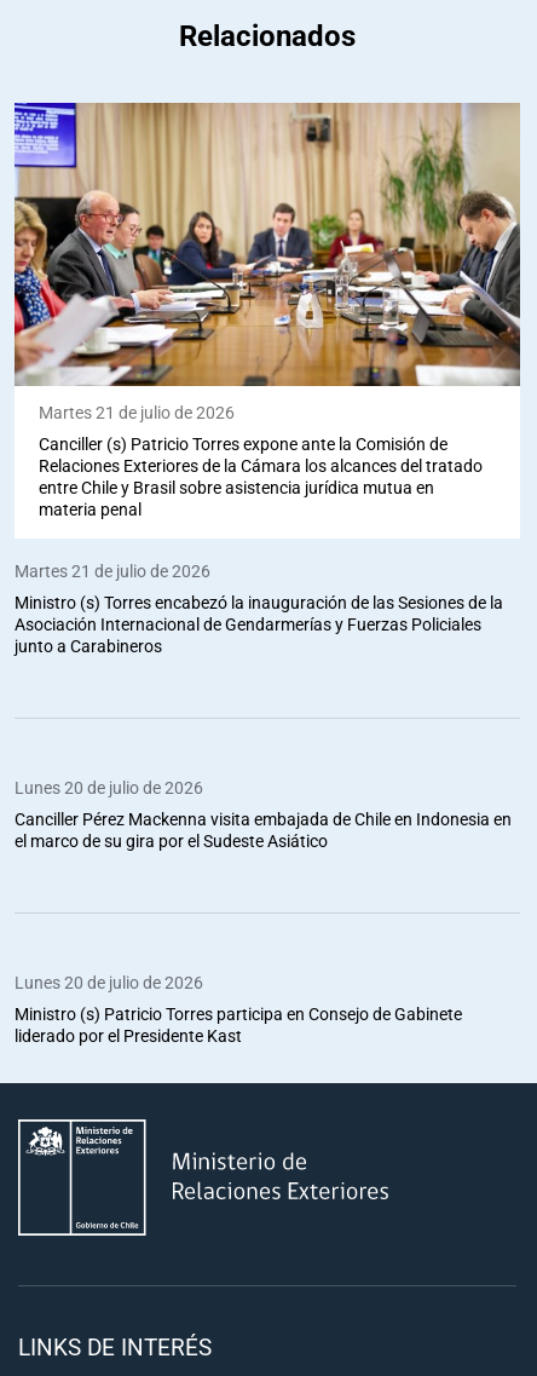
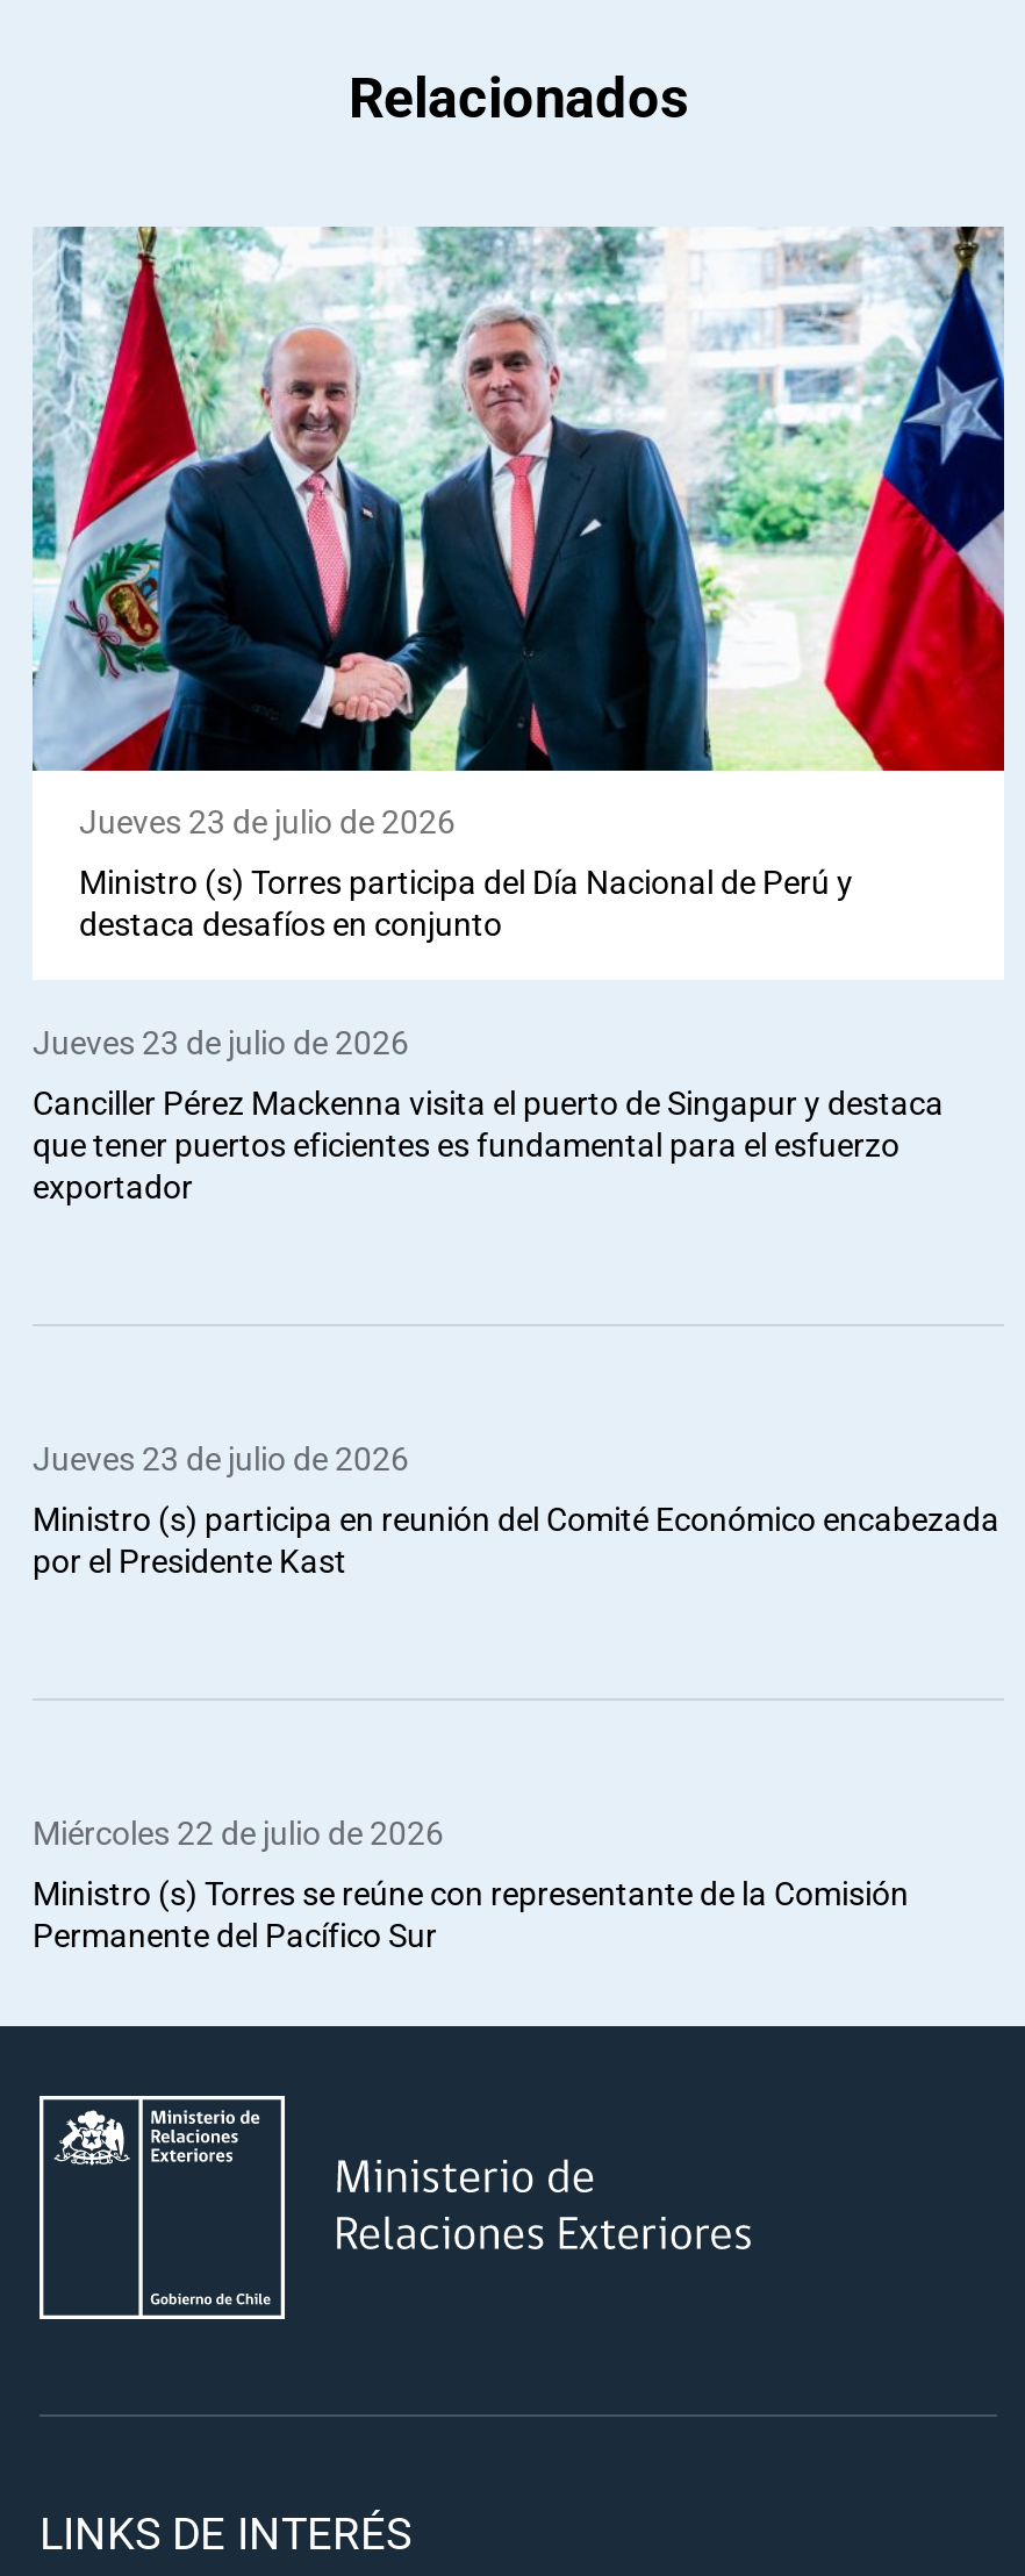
- [image]
- Martes 21 de julio de 2026
- Canciller (s) Patricio Torres expone ante la Comisión de
- Relaciones Exteriores de la Cámara los alcances del tratado
- entre Chile y Brasil sobre asistencia jurídica mutua en
- materia penal
+ [image]
+ Jueves 23 de julio de 2026
+ Ministro (s) Torres participa del Día Nacional de Perú y
+ destaca desafíos en conjunto

- Martes 21 de julio de 2026
- Ministro (s) Torres encabezó la inauguración de las Sesiones de la
- Asociación Internacional de Gendarmerías y Fuerzas Policiales
- junto a Carabineros
+ Jueves 23 de julio de 2026
+ Canciller Pérez Mackenna visita el puerto de Singapur y destaca
+ que tener puertos eficientes es fundamental para el esfuerzo
+ exportador

- Lunes 20 de julio de 2026
- Canciller Pérez Mackenna visita embajada de Chile en Indonesia en
- el marco de su gira por el Sudeste Asiático
+ Jueves 23 de julio de 2026
+ Ministro (s) participa en reunión del Comité Económico encabezada
+ por el Presidente Kast

- Lunes 20 de julio de 2026
- Ministro (s) Patricio Torres participa en Consejo de Gabinete
- liderado por el Presidente Kast
+ Miércoles 22 de julio de 2026
+ Ministro (s) Torres se reúne con representante de la Comisión
+ Permanente del Pacífico Sur
